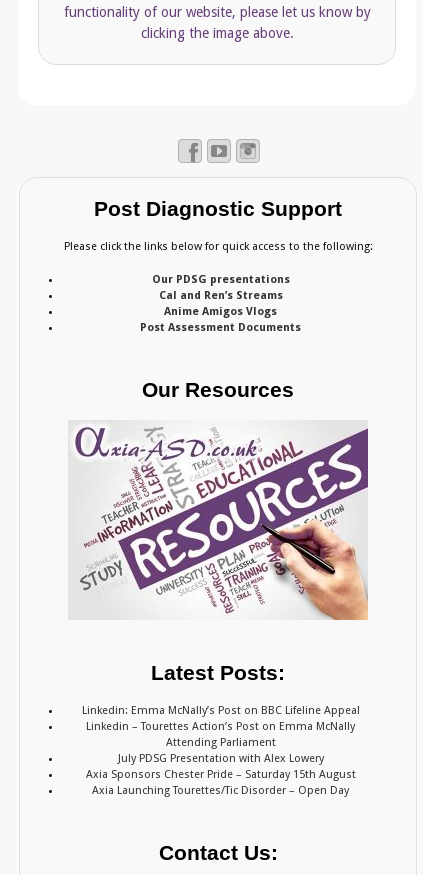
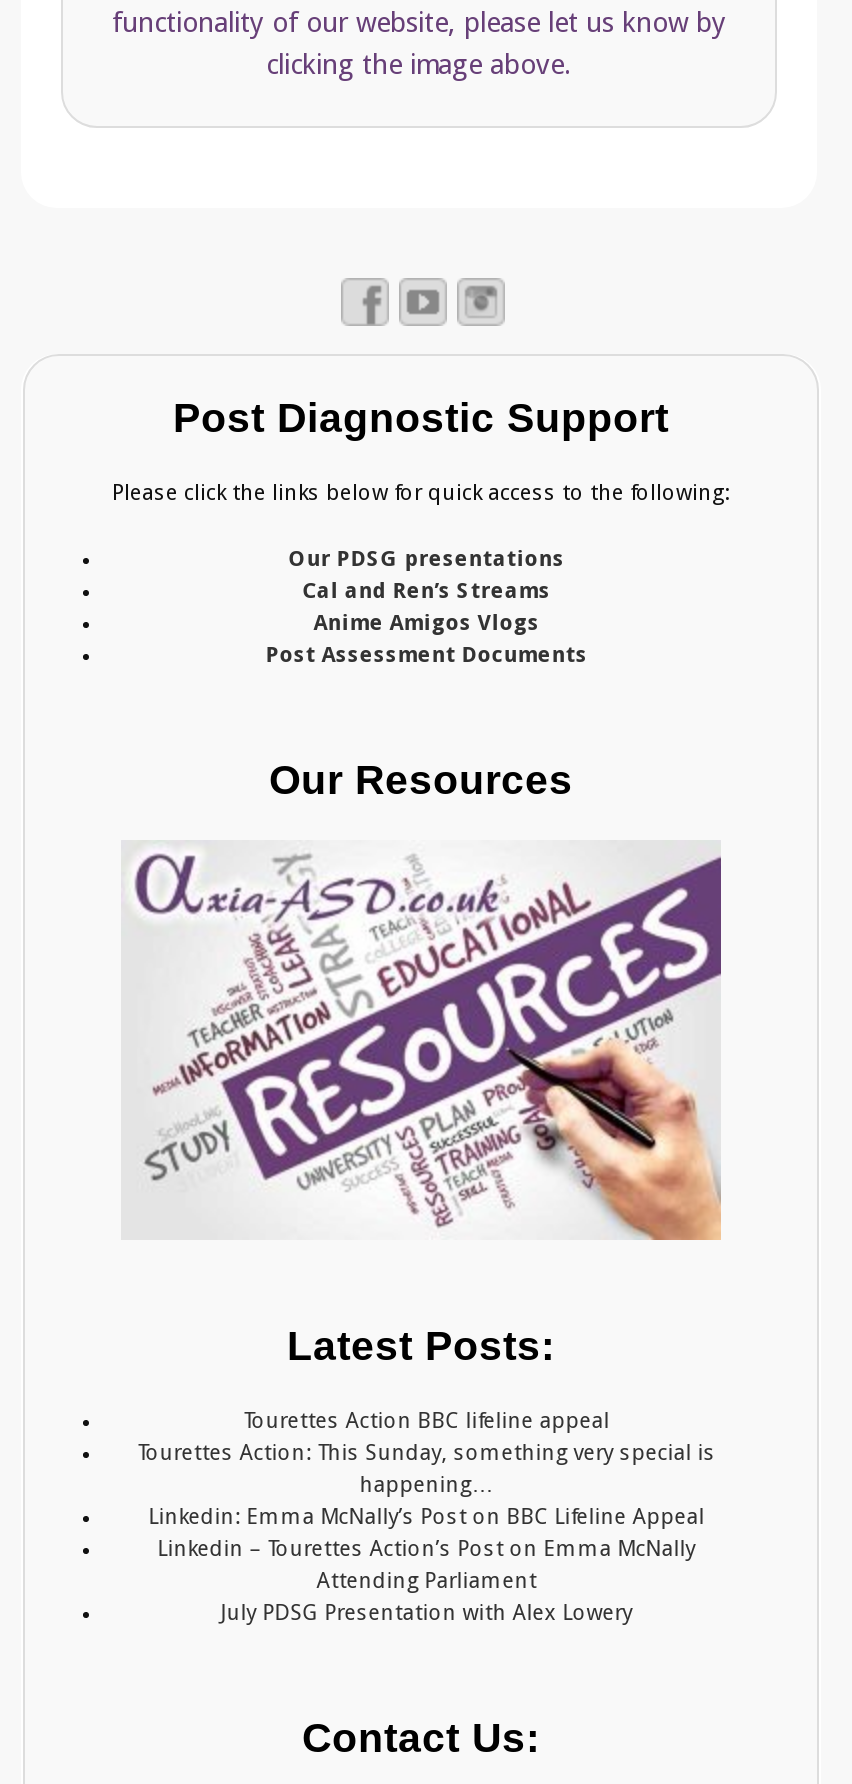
+ Tourettes Action BBC lifeline appeal
+ Tourettes Action: This Sunday, something very special is
+ happening…

moved down: Linkedin: Emma McNally’s Post on BBC Lifeline Appeal | Linkedin – Tourettes Action’s Post on Emma McNally | Attending Parliament | July PDSG Presentation with Alex Lowery

- Axia Sponsors Chester Pride – Saturday 15th August
- Axia Launching Tourettes/Tic Disorder – Open Day
